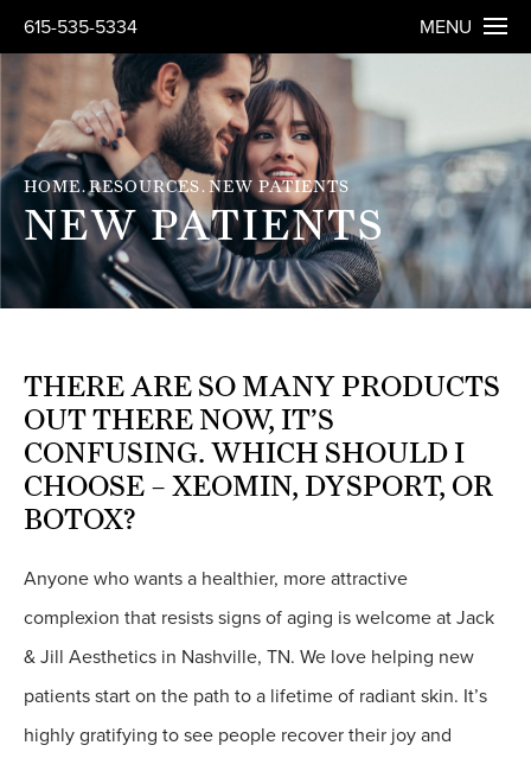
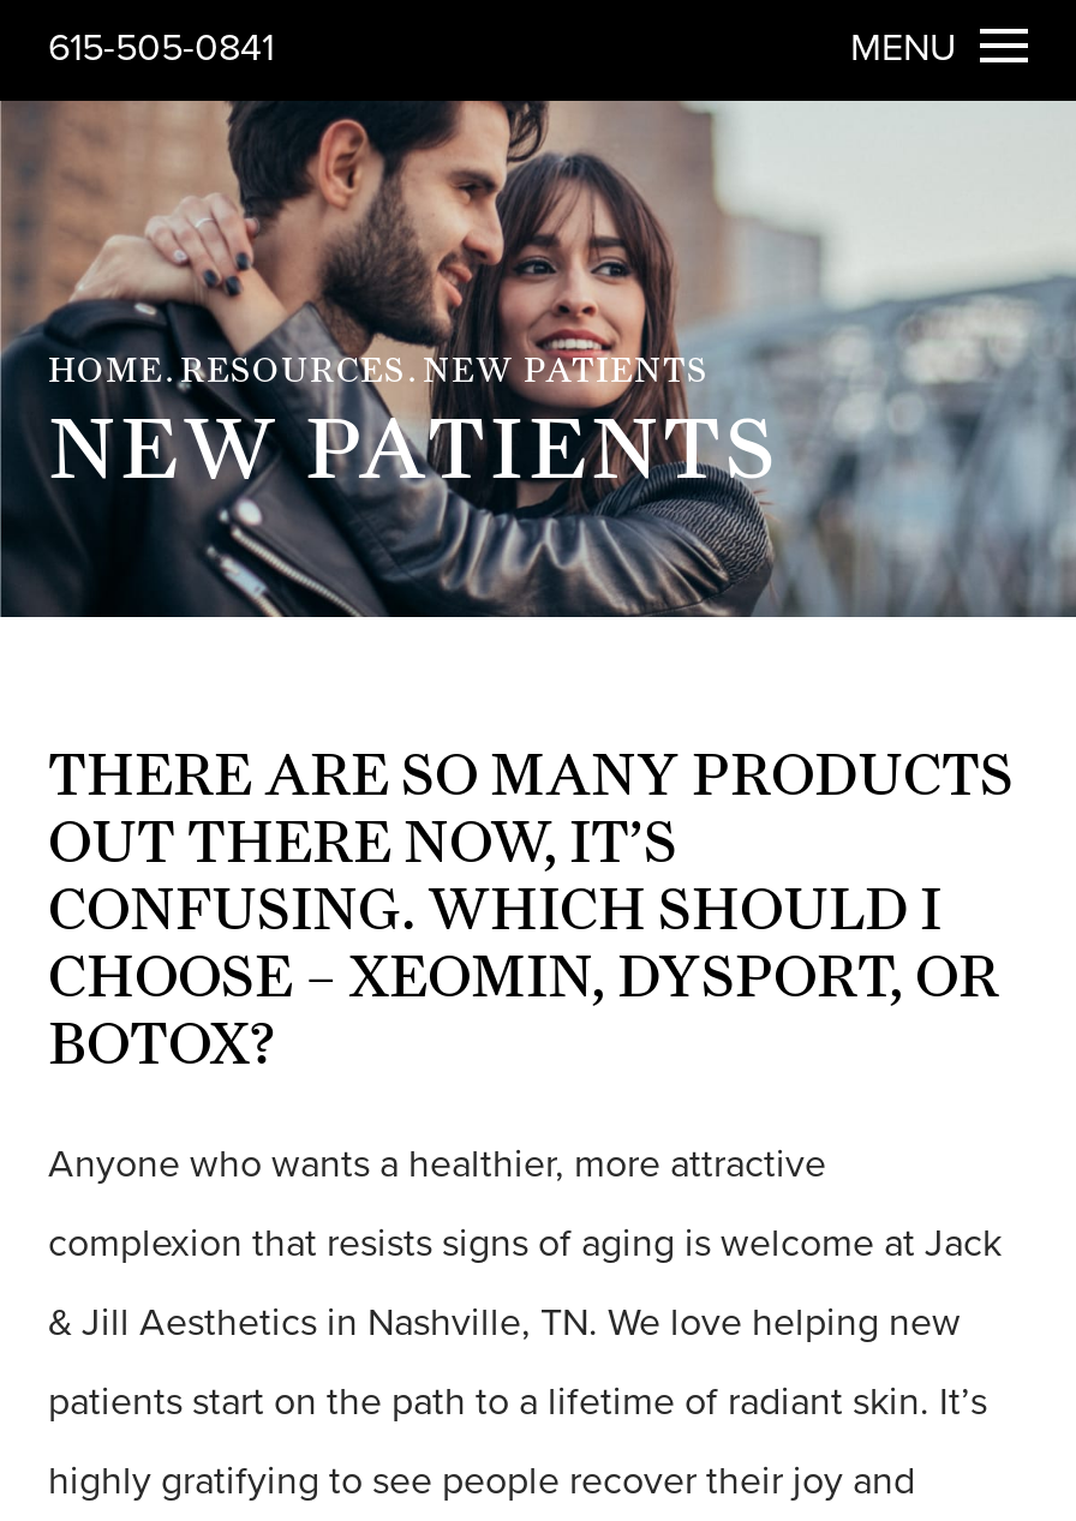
- 615-535-5334
+ 615-505-0841
